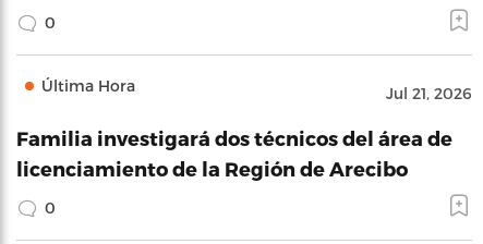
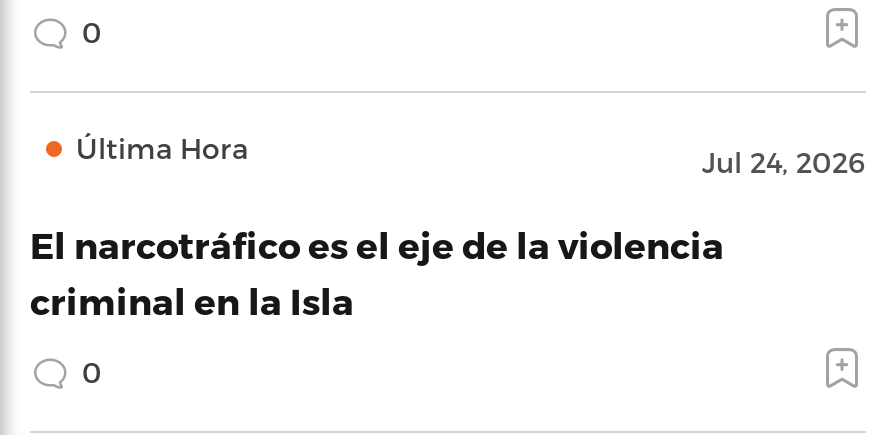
- Jul 21, 2026
+ Jul 24, 2026

- Familia investigará dos técnicos del área de
- licenciamiento de la Región de Arecibo
+ El narcotráfico es el eje de la violencia
+ criminal en la Isla
